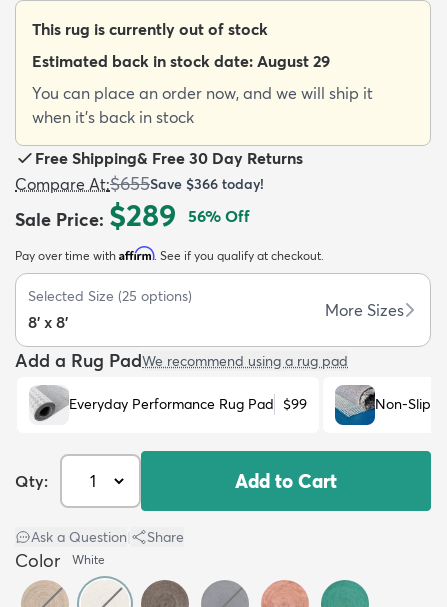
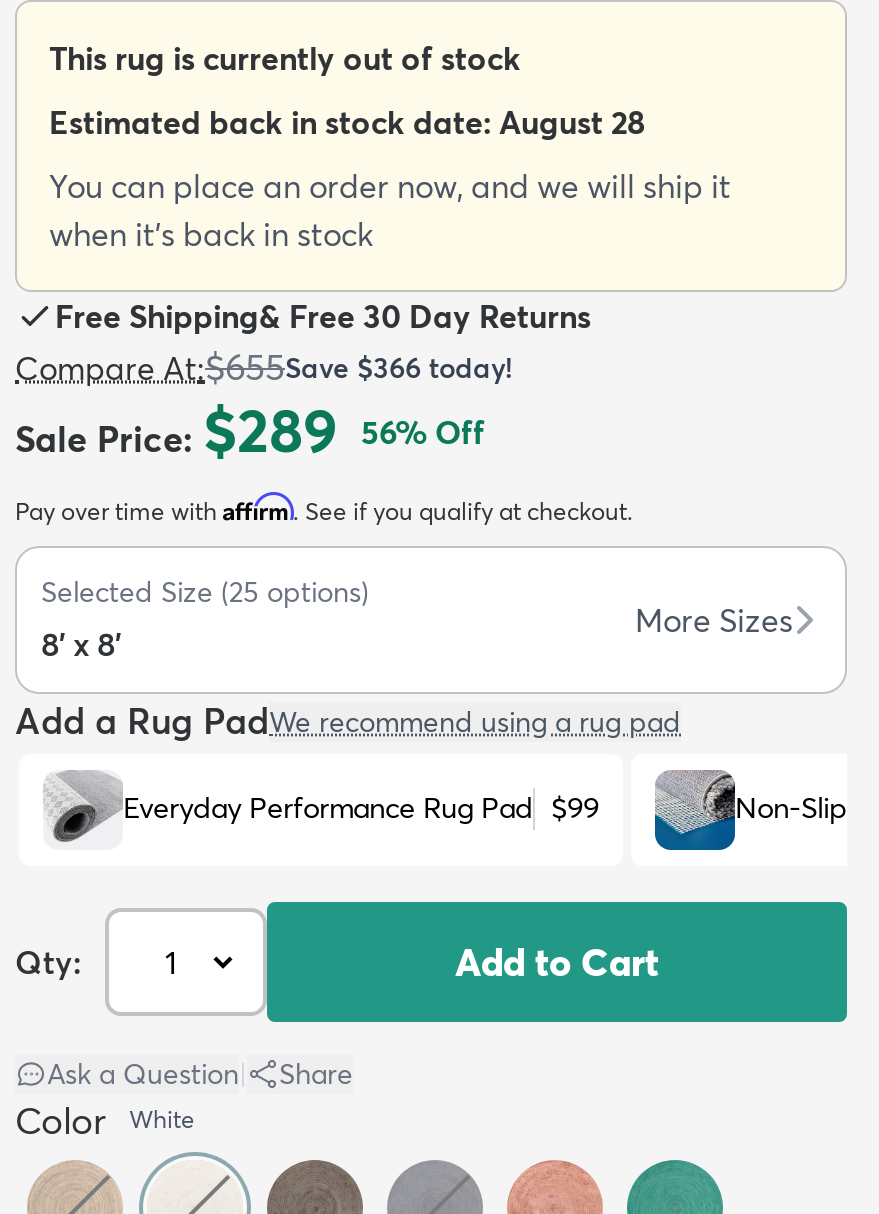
- Estimated back in stock date: August 29
+ Estimated back in stock date: August 28
